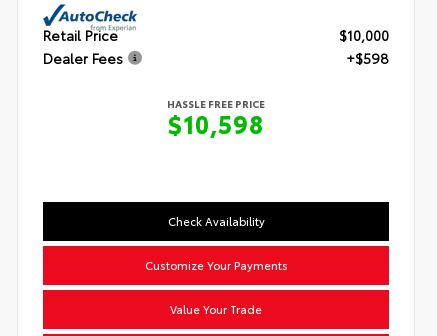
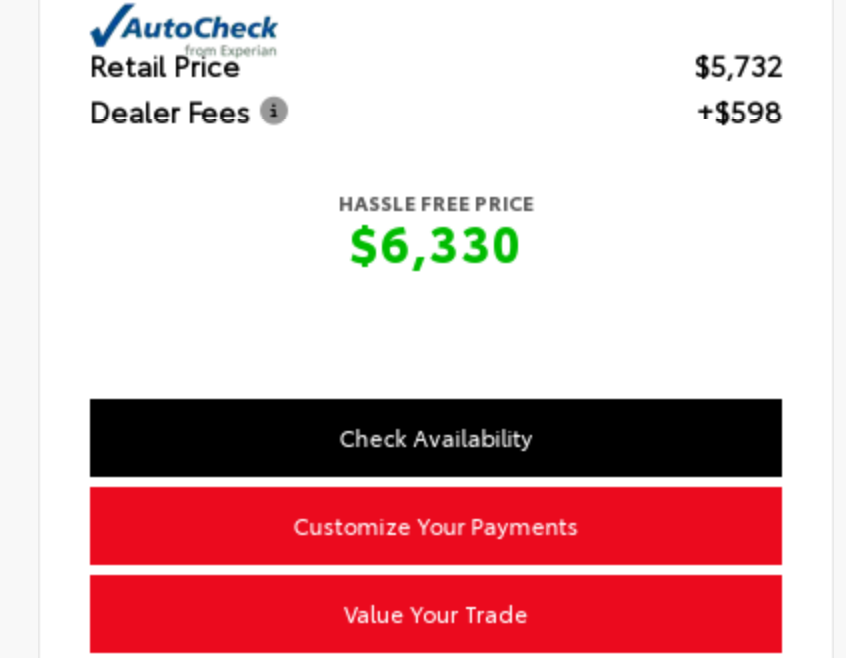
- $10,000
+ $5,732

- $10,598
+ $6,330
